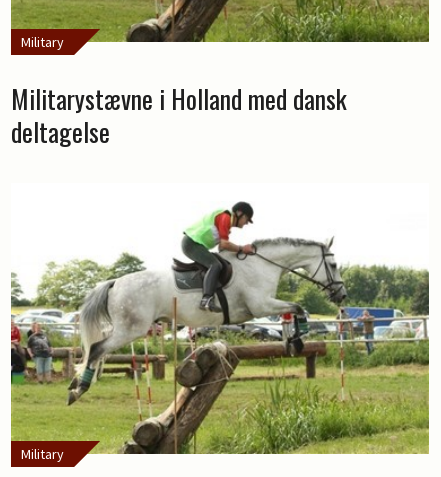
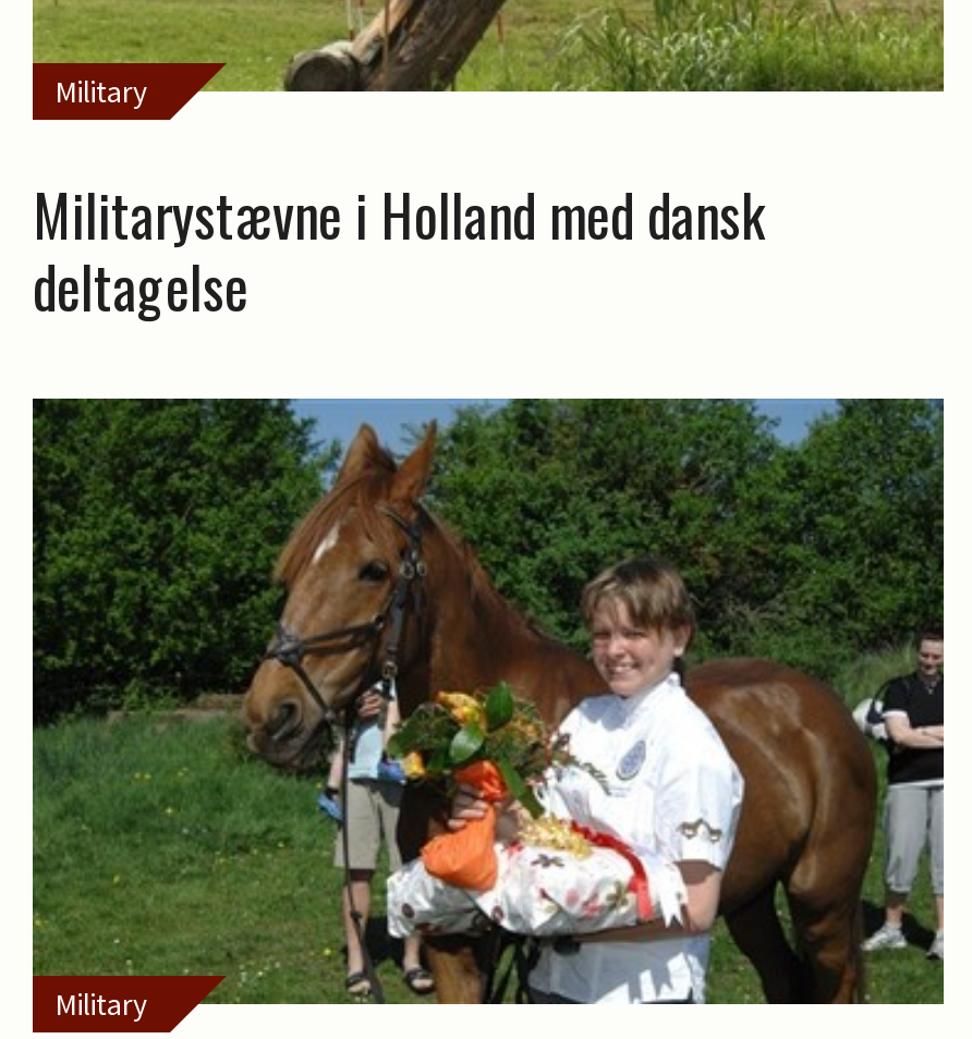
- [image]
+ [image]
